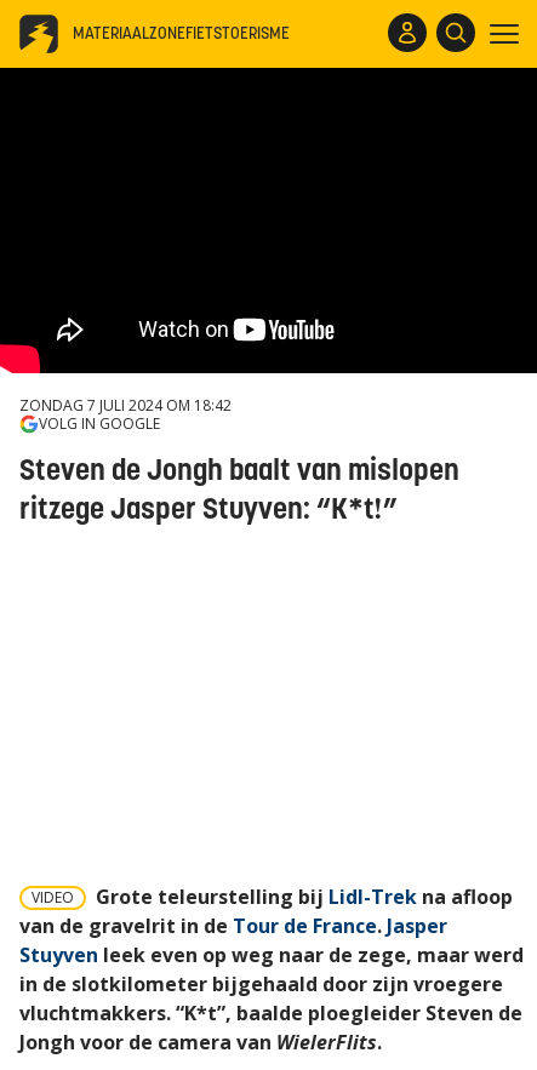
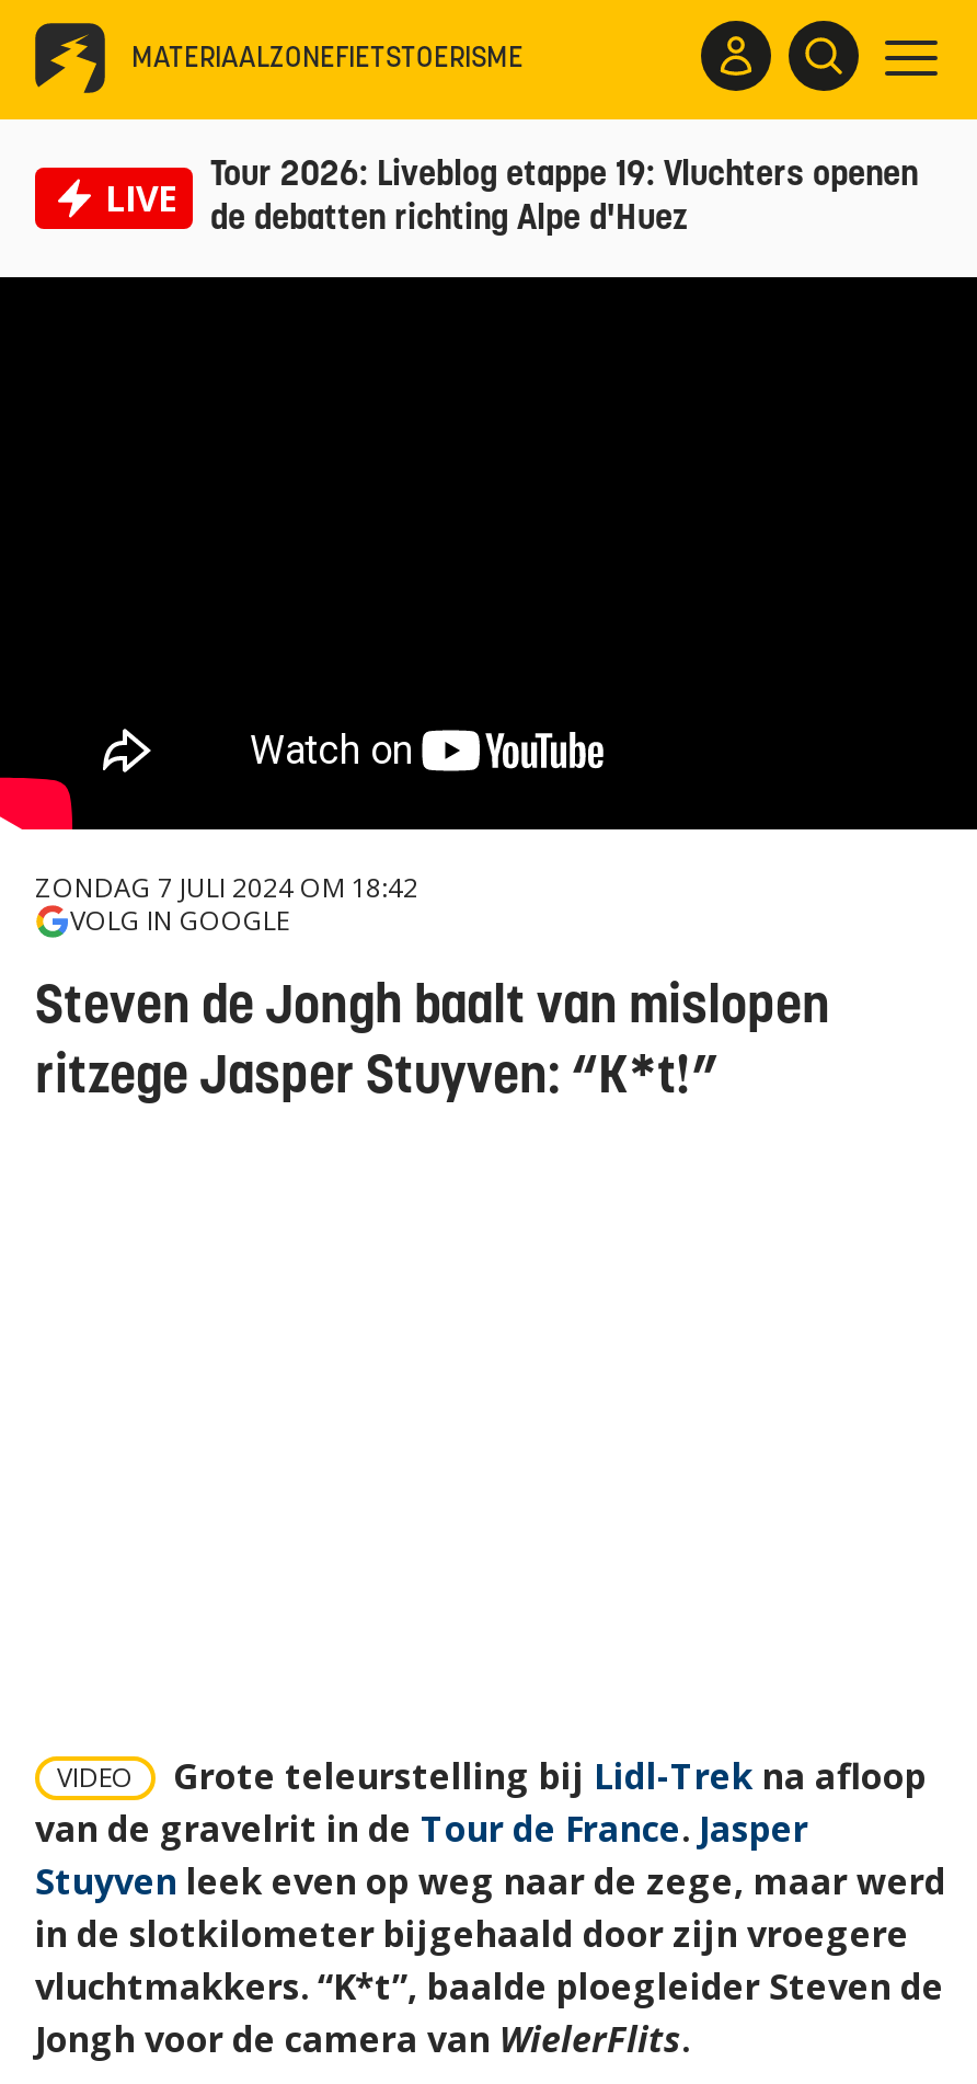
+ LIVE
+ Tour 2026: Liveblog etappe 19: Vluchters openen
+ de debatten richting Alpe d'Huez
